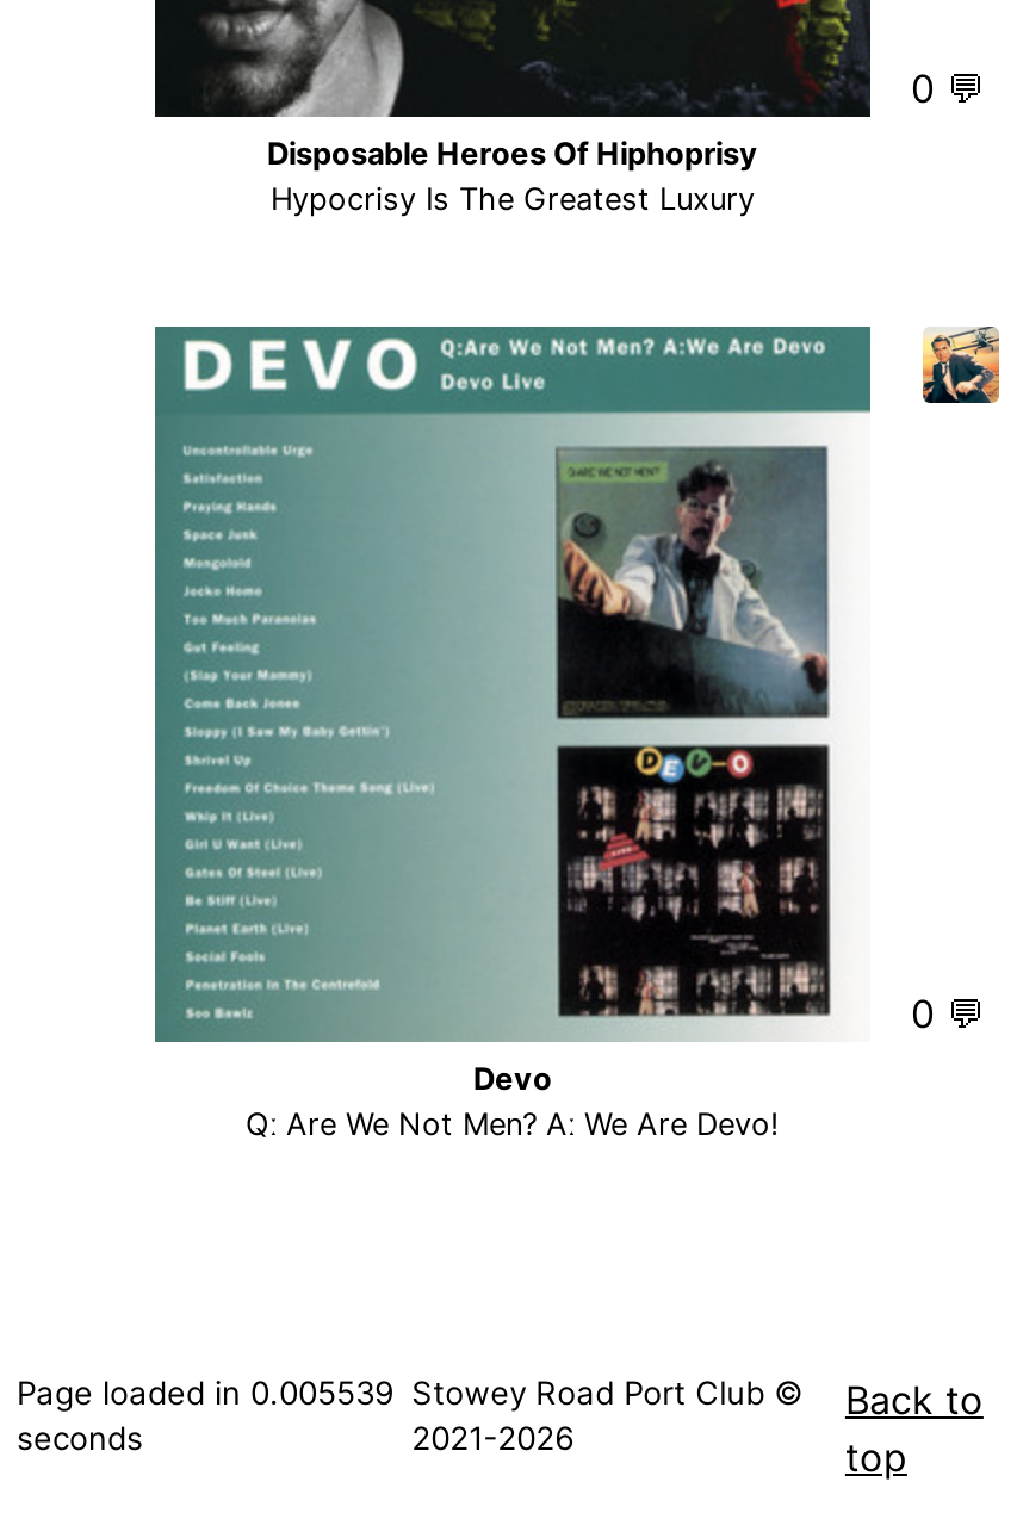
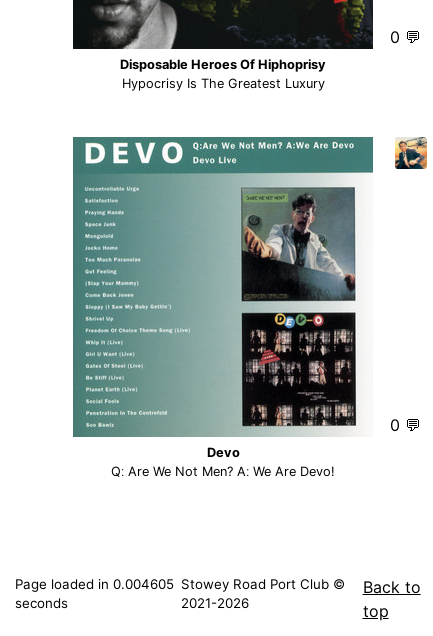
- Page loaded in 0.005539
+ Page loaded in 0.004605
